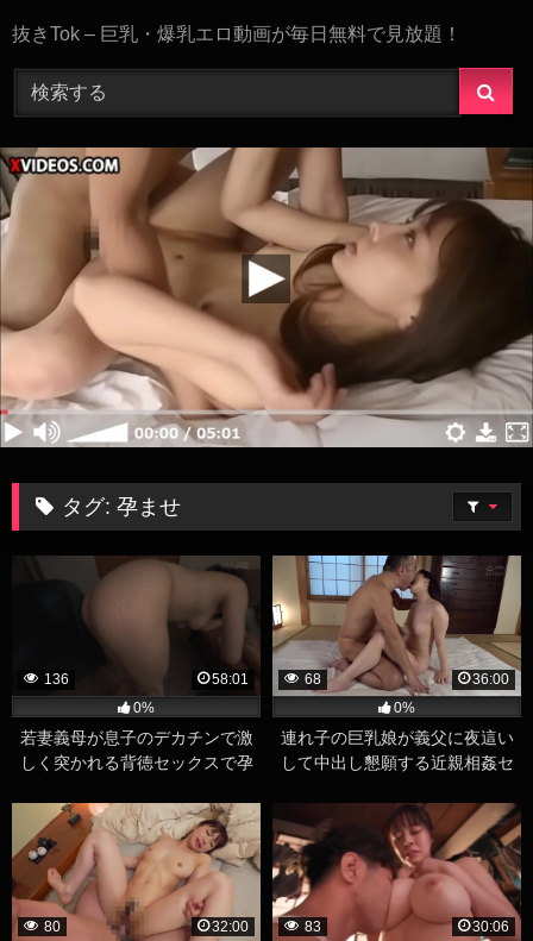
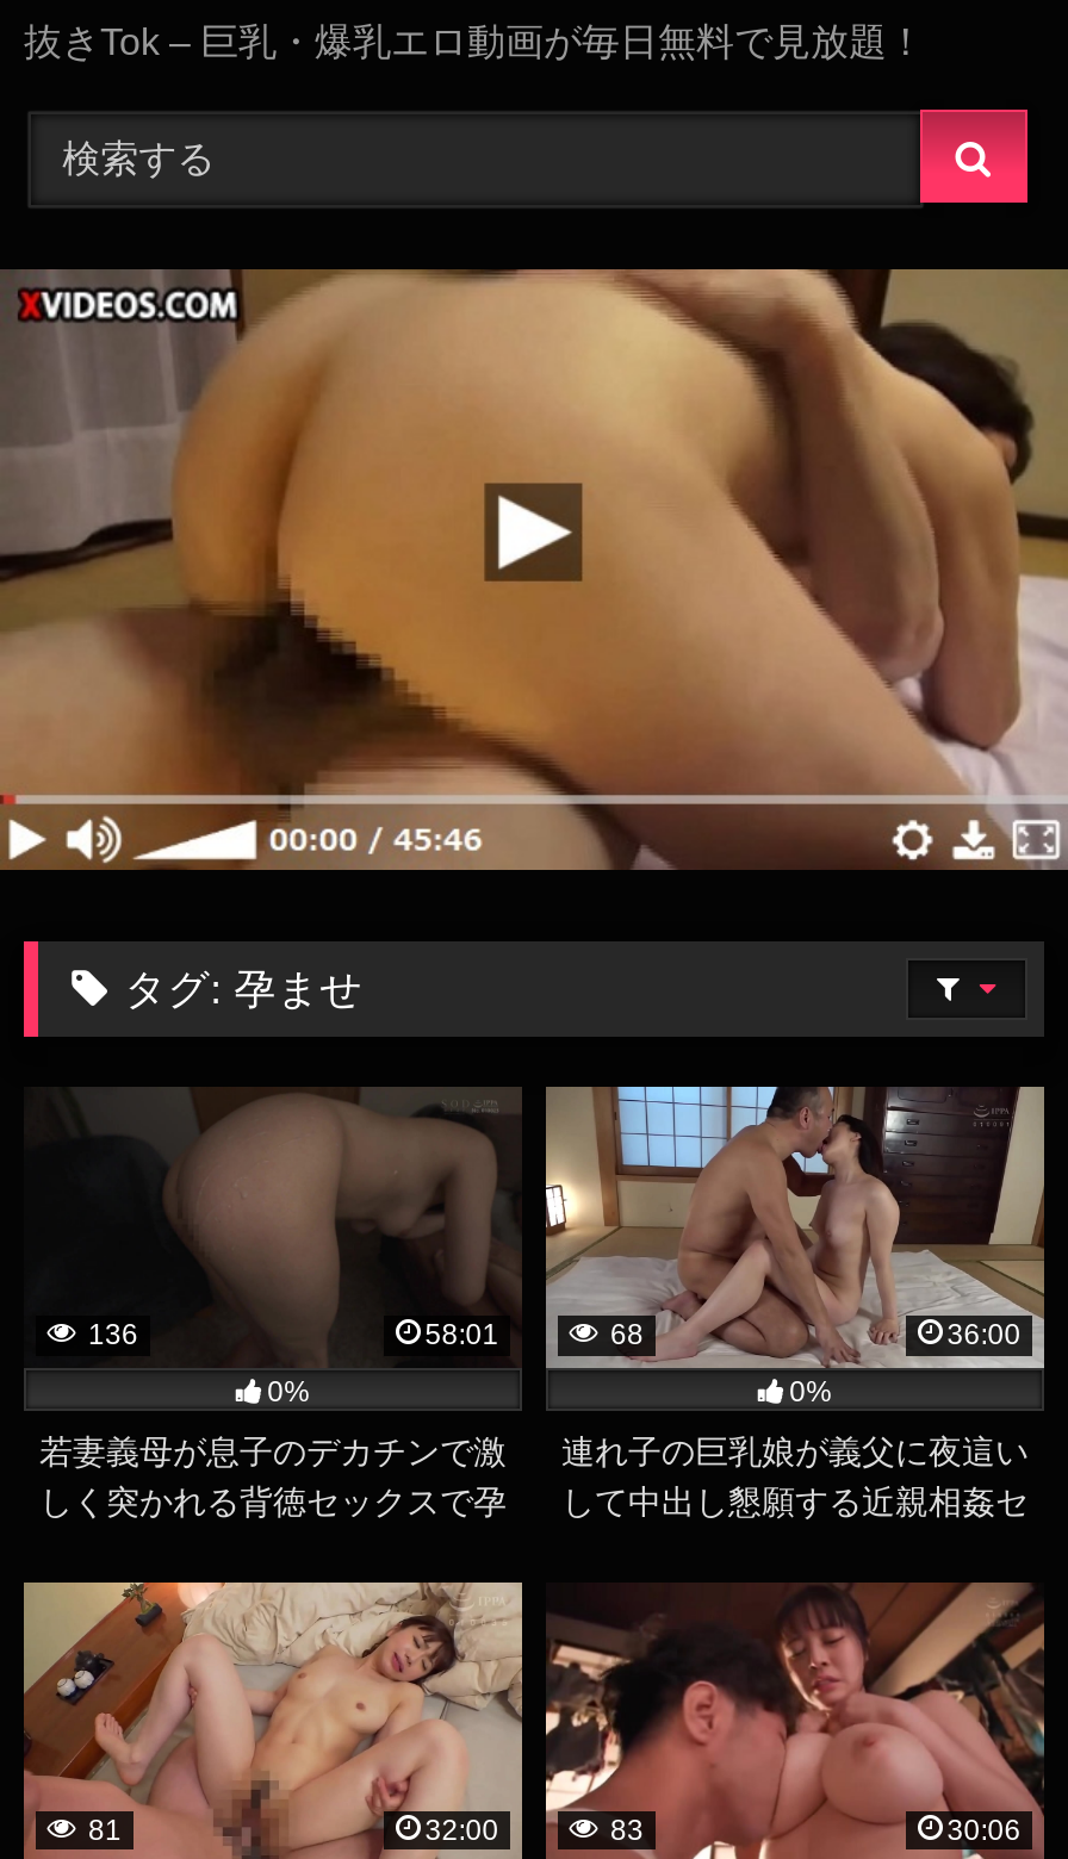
- [image]
+ [image]

- 80
+ 81
